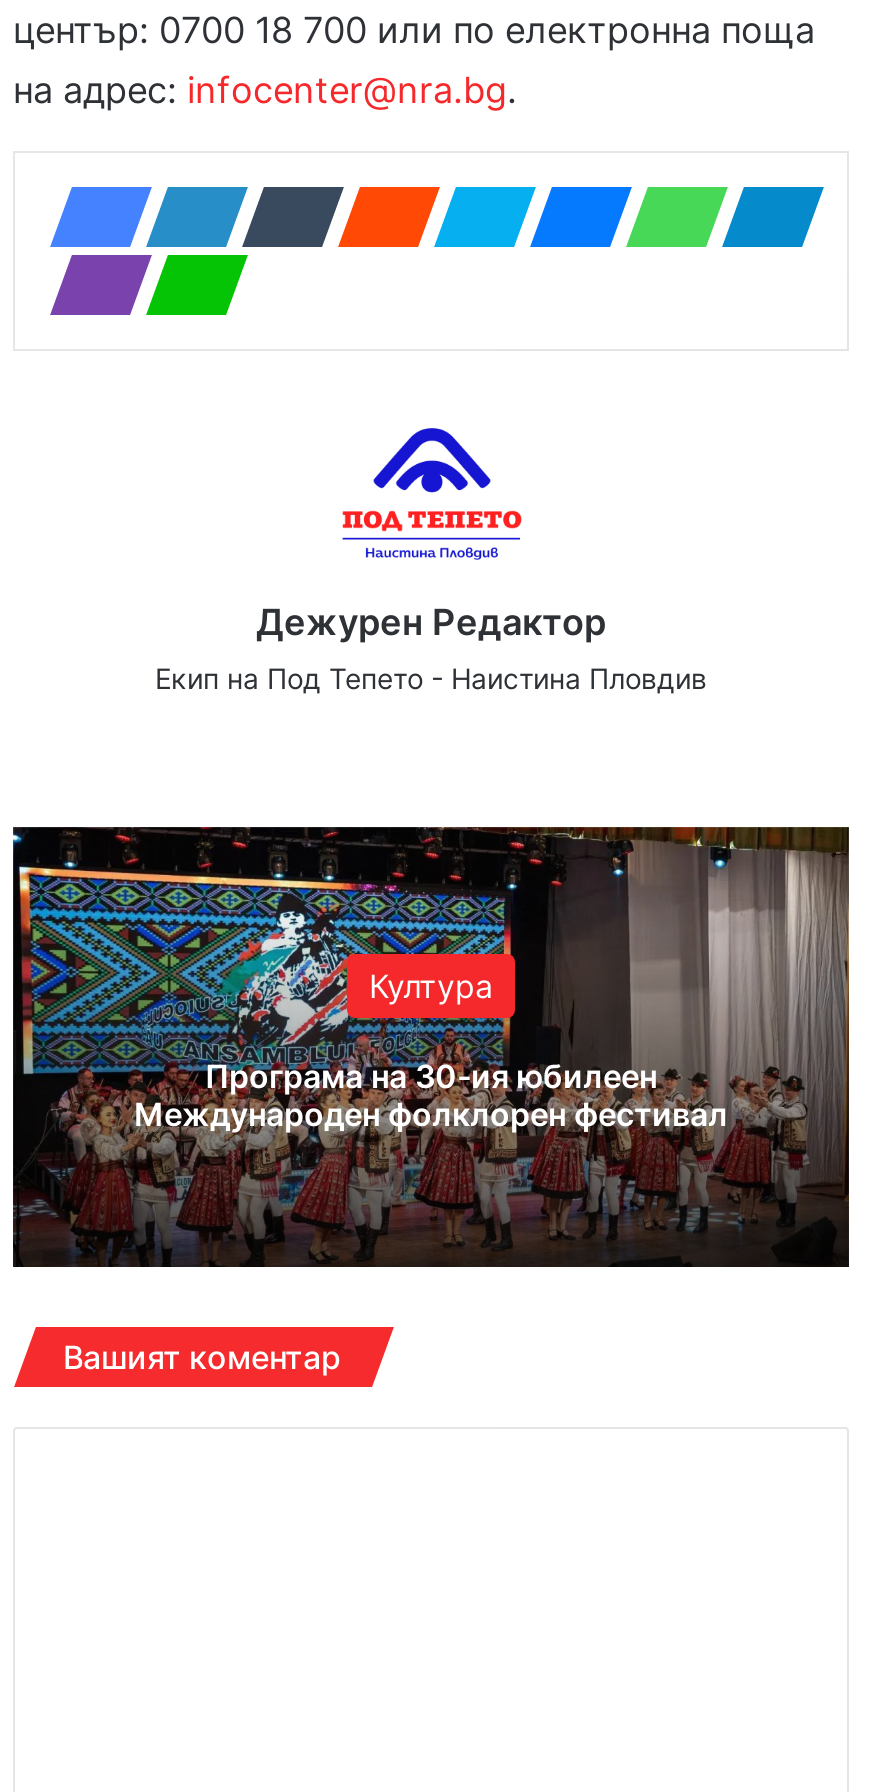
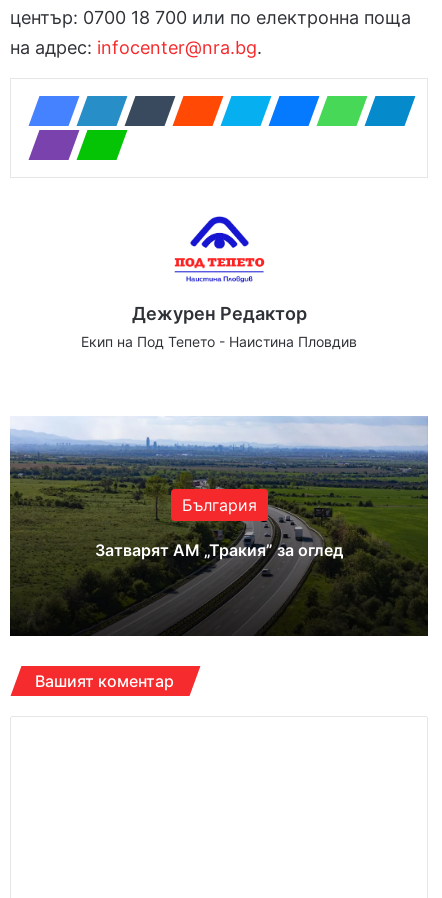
- [image]
- Култура
+ [image]
+ България

- Програма на 30-ия юбилеен
- Международен фолклорен фестивал
+ Затварят АМ „Тракия” за оглед
